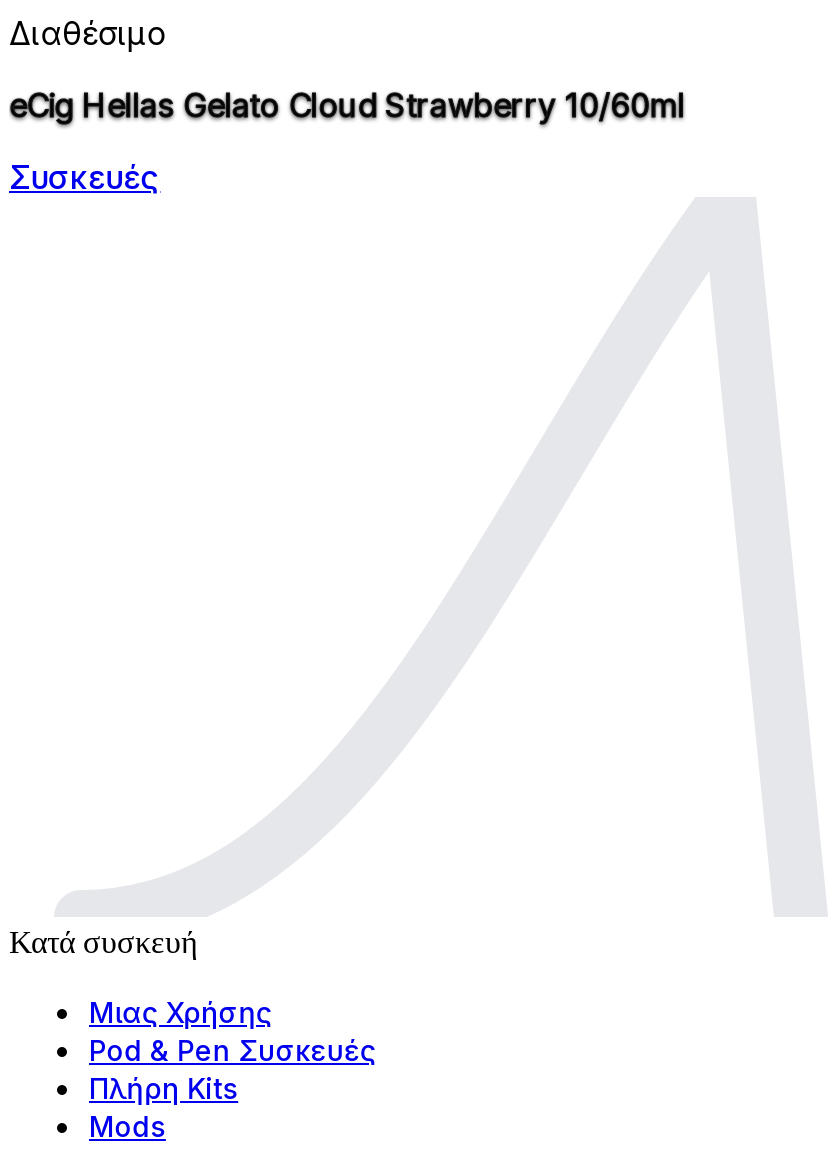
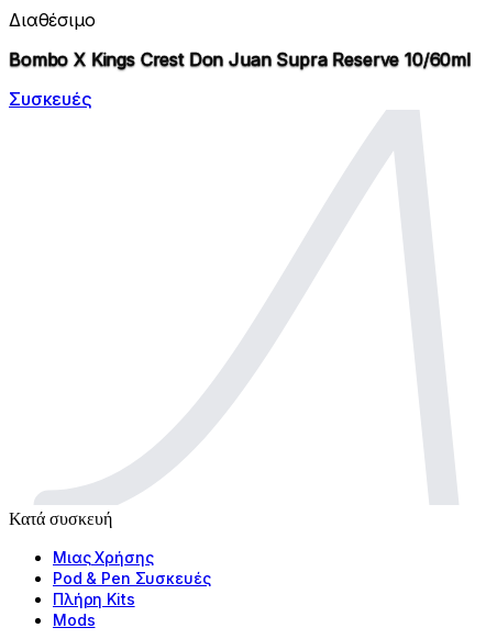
- eCig Hellas Gelato Cloud Strawberry 10/60ml
+ Bombo X Kings Crest Don Juan Supra Reserve 10/60ml
